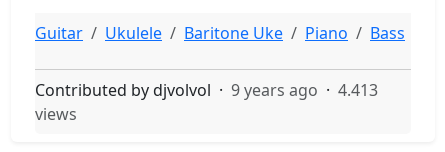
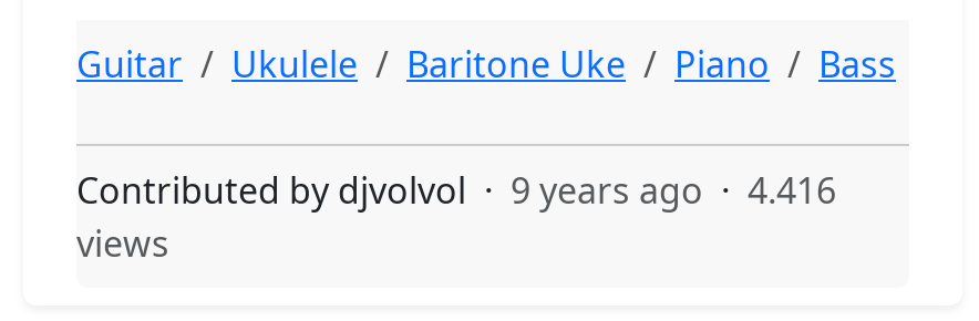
- Contributed by djvolvol · 9 years ago · 4.413
+ Contributed by djvolvol · 9 years ago · 4.416
